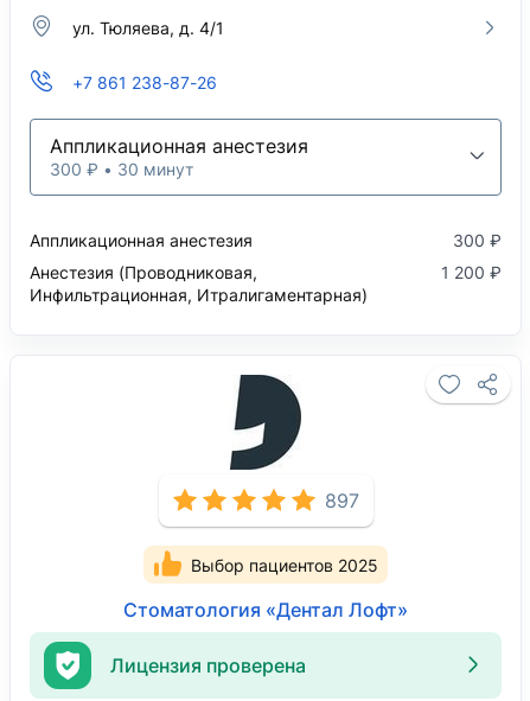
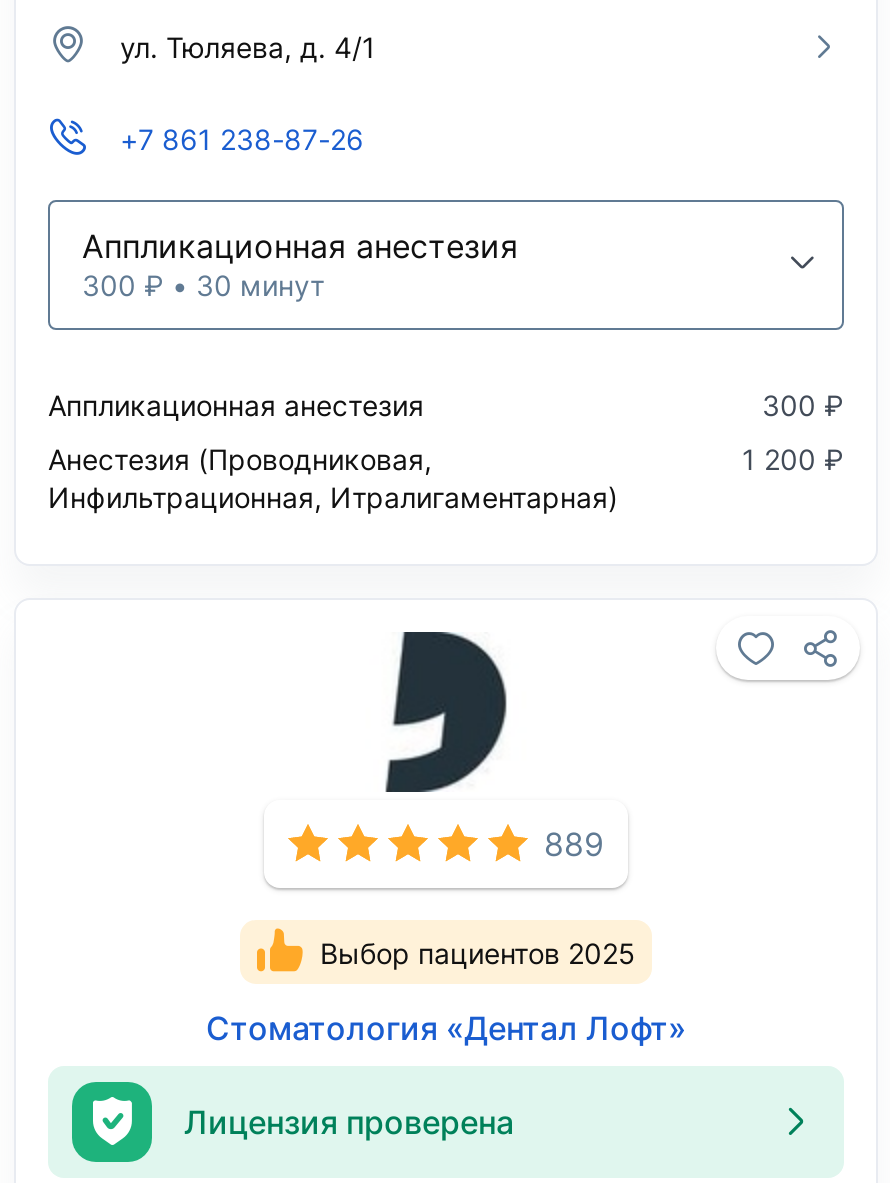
- 897
+ 889
